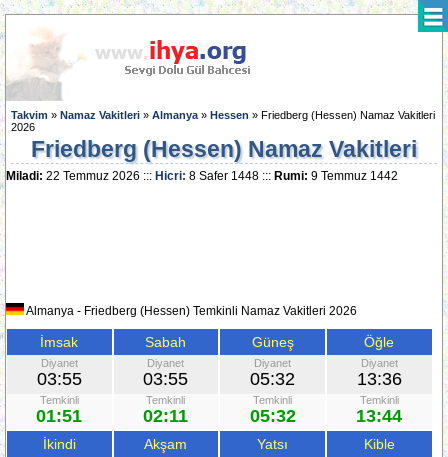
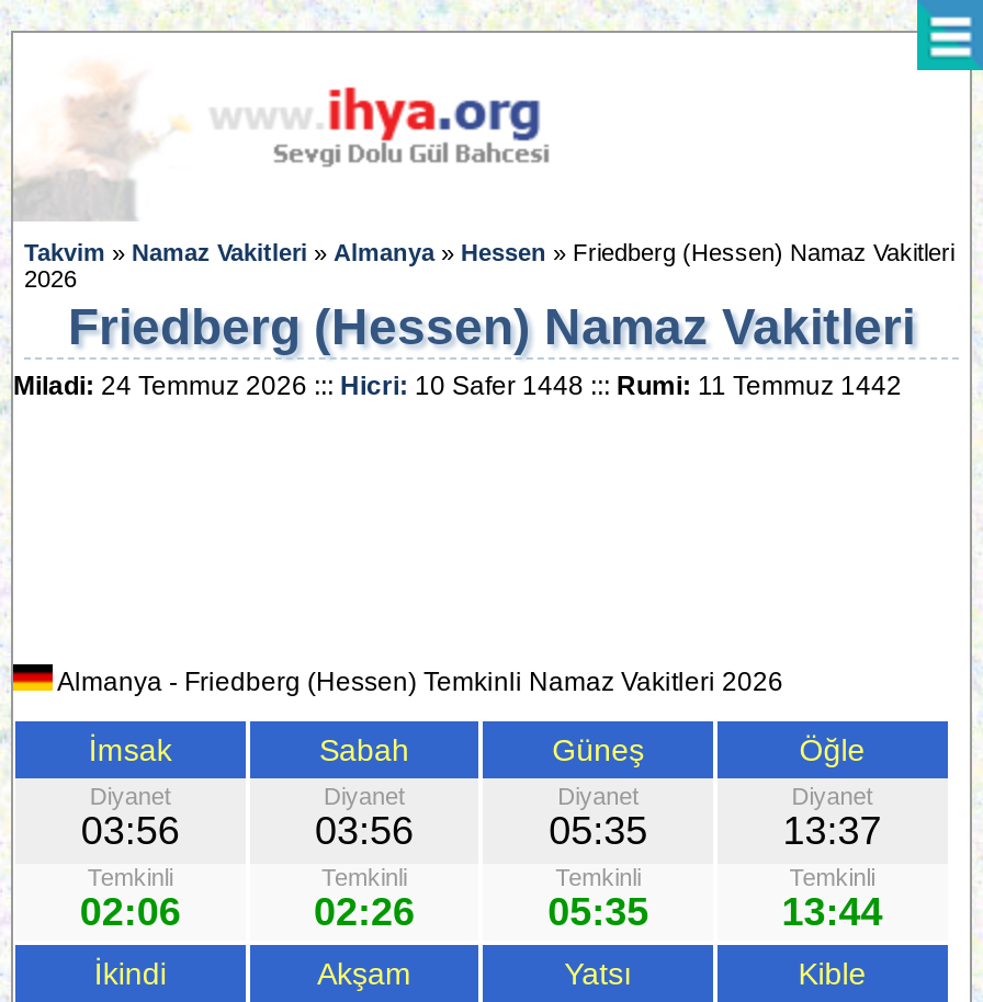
- Miladi: 22 Temmuz 2026 ::: Hicri: 8 Safer 1448 ::: Rumi: 9 Temmuz 1442
+ Miladi: 24 Temmuz 2026 ::: Hicri: 10 Safer 1448 ::: Rumi: 11 Temmuz 1442

- 03:55
+ 03:56

- 03:55
+ 03:56

- 05:32
+ 05:35

- 13:36
+ 13:37

- 01:51
+ 02:06

- 02:11
+ 02:26

- 05:32
+ 05:35
